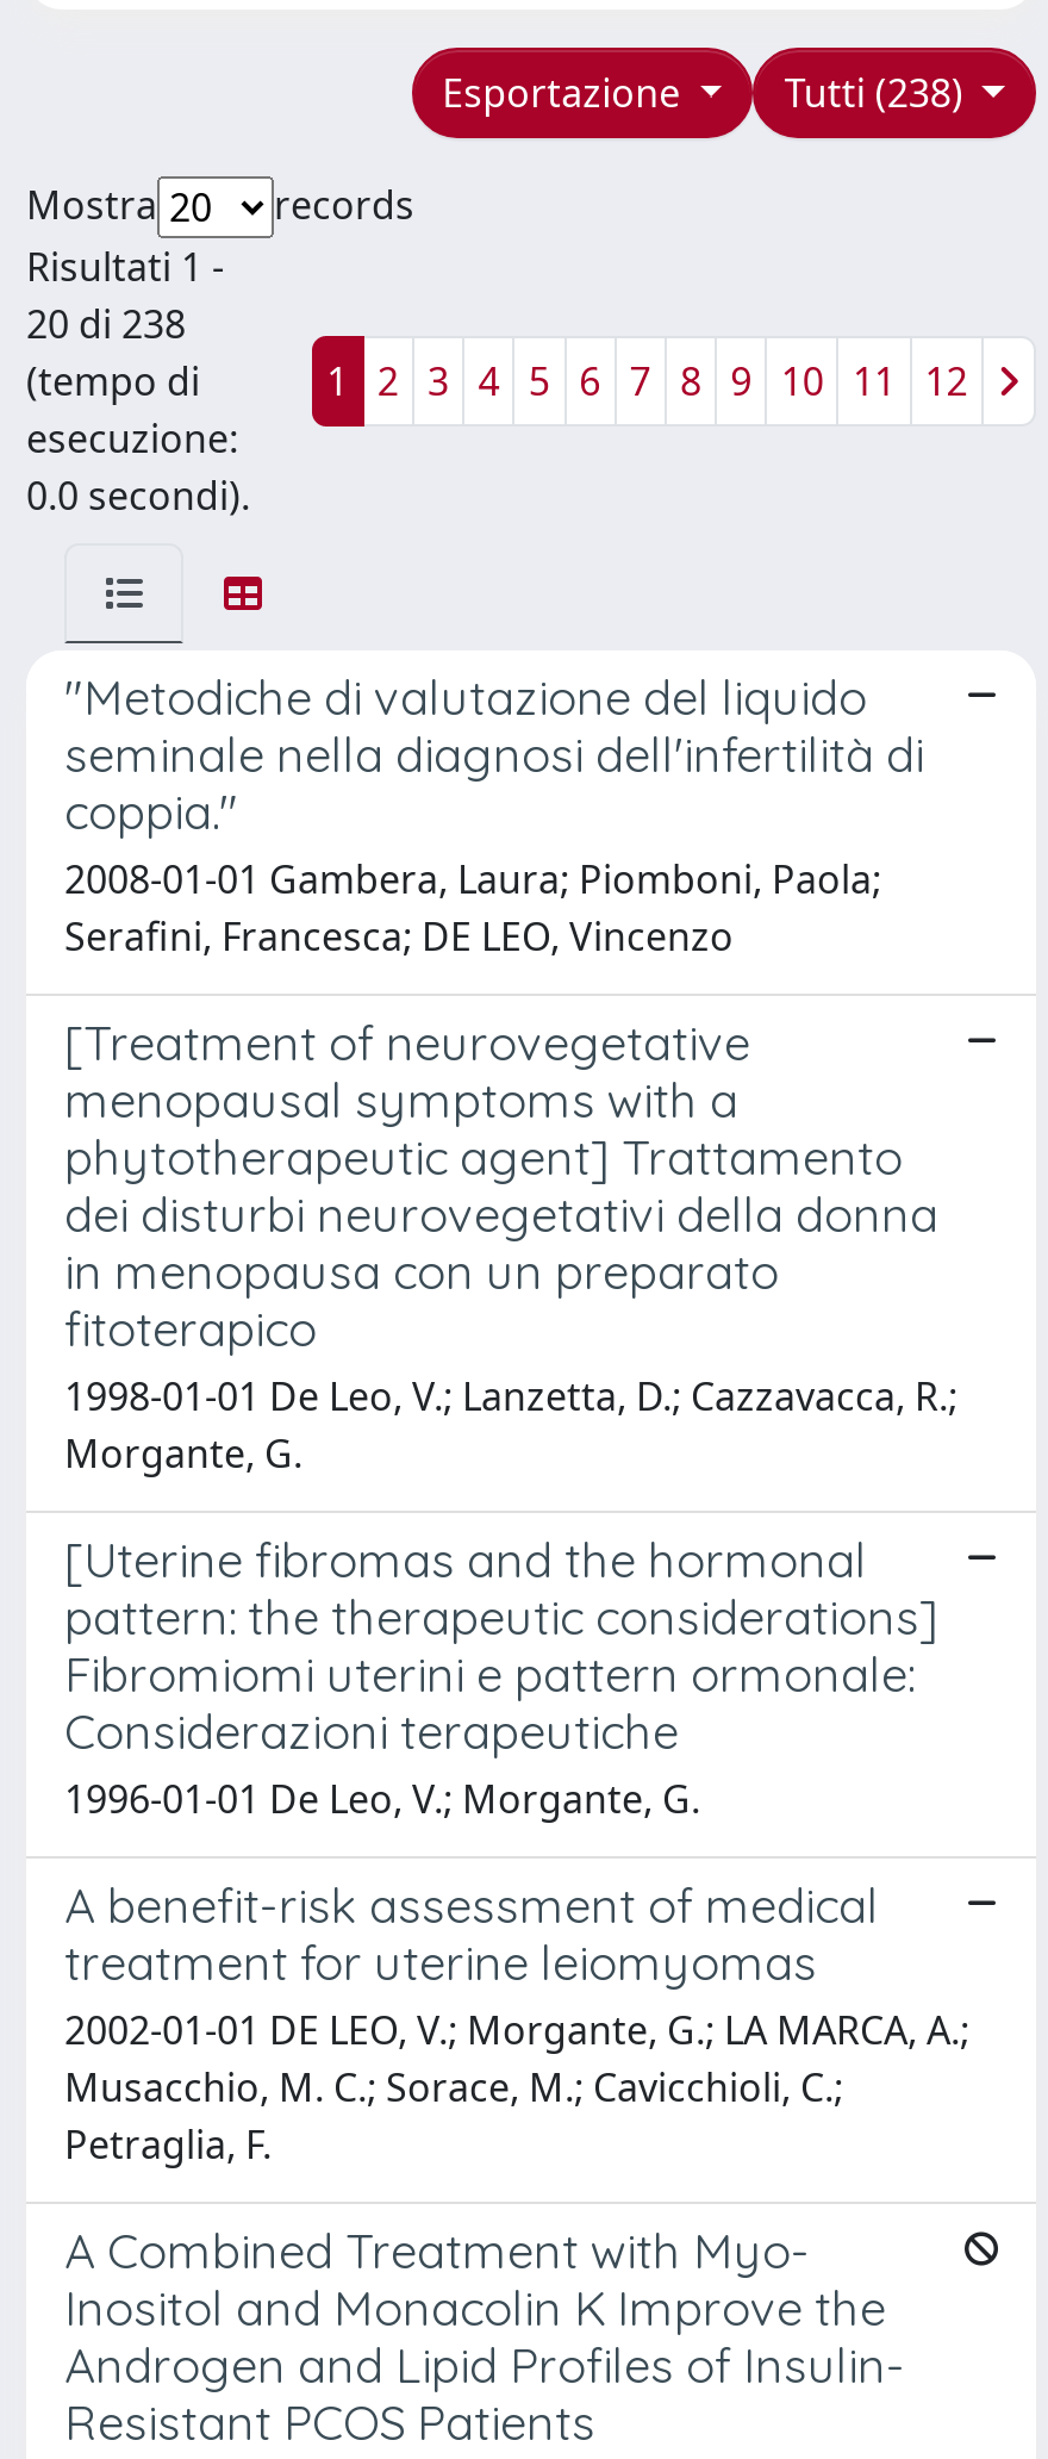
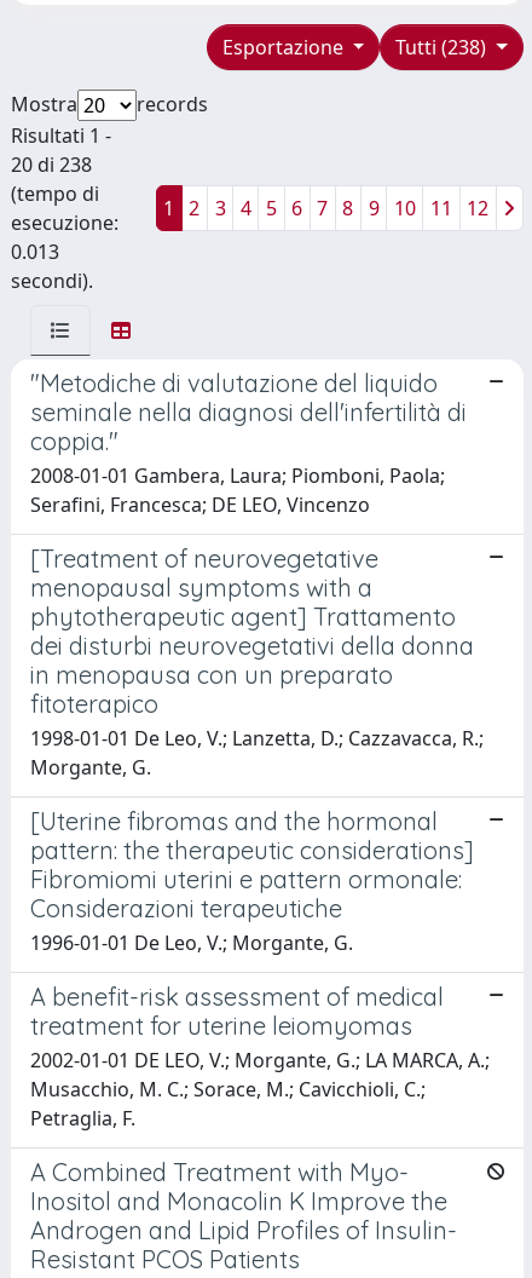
- 0.0 secondi).
+ 0.013
+ secondi).
